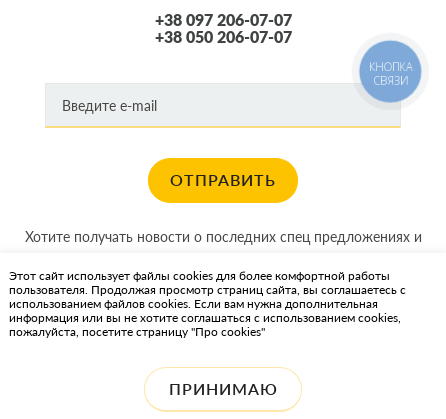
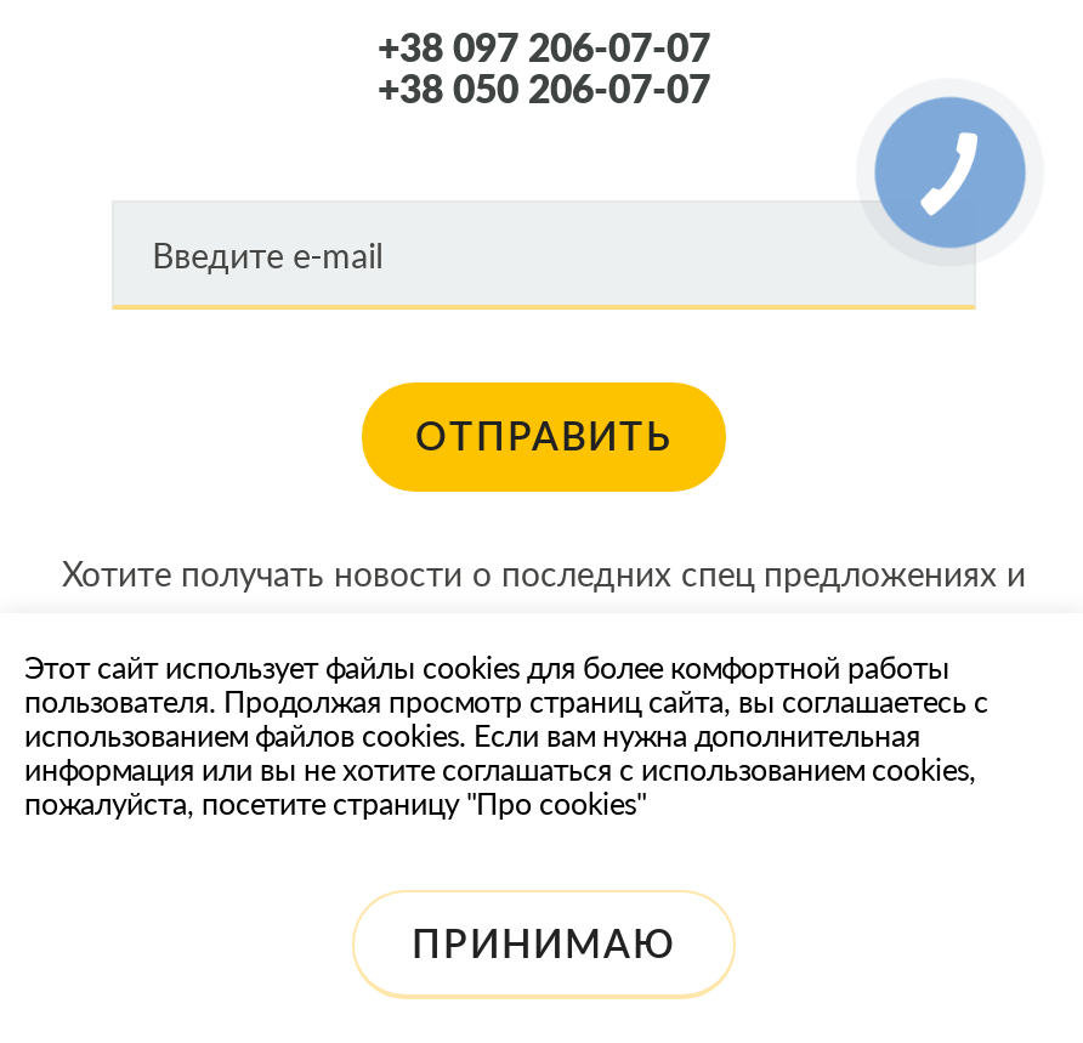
- КНОПКА
- СВЯЗИ
